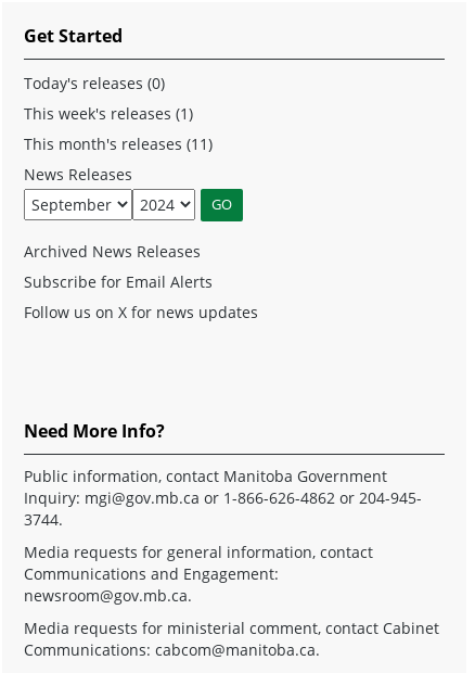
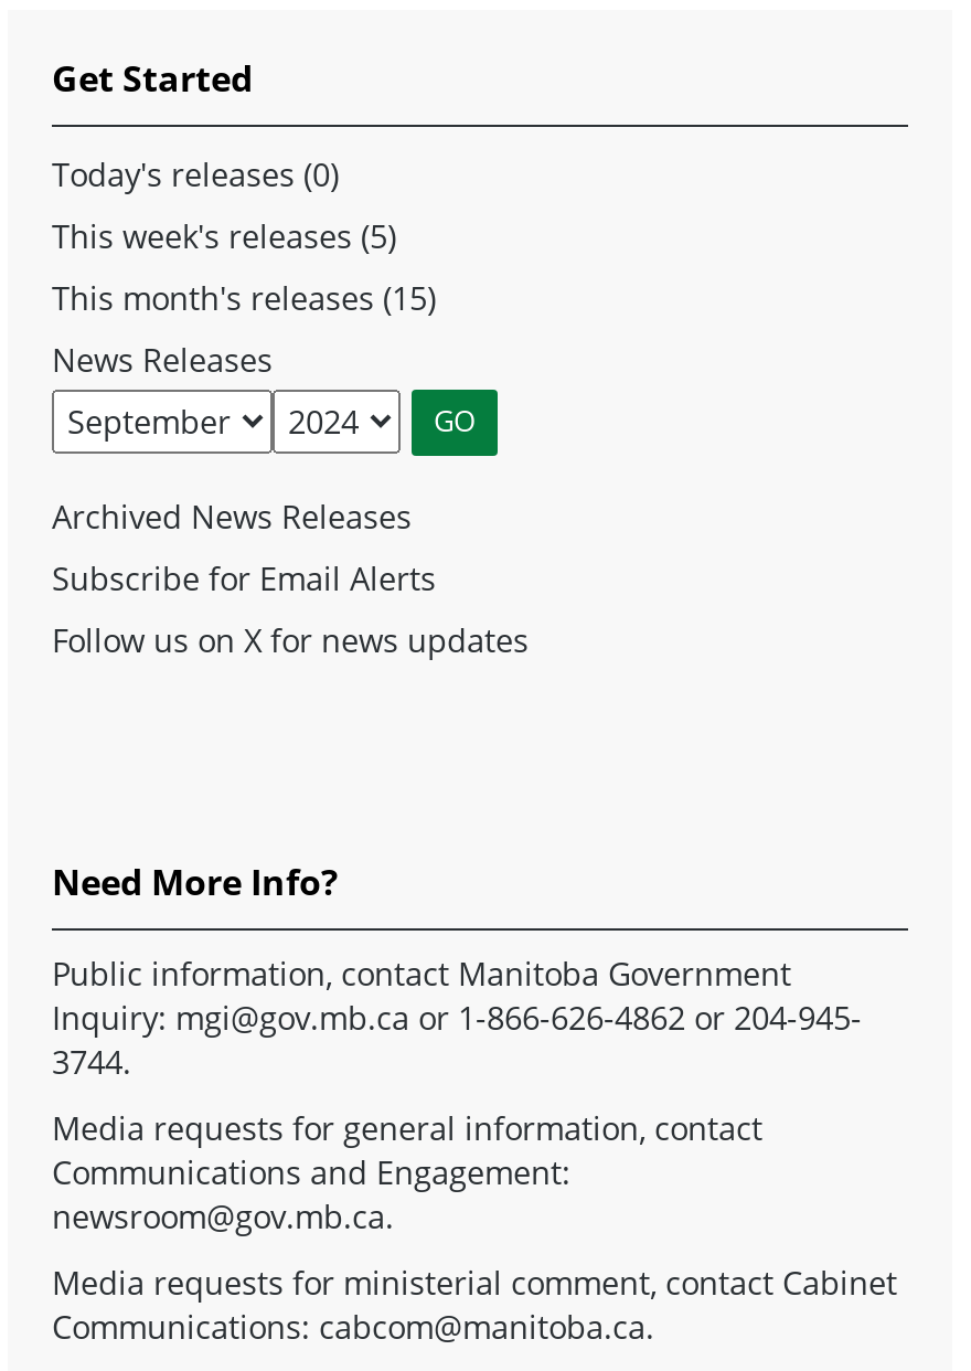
- This week's releases (1)
+ This week's releases (5)

- This month's releases (11)
+ This month's releases (15)
